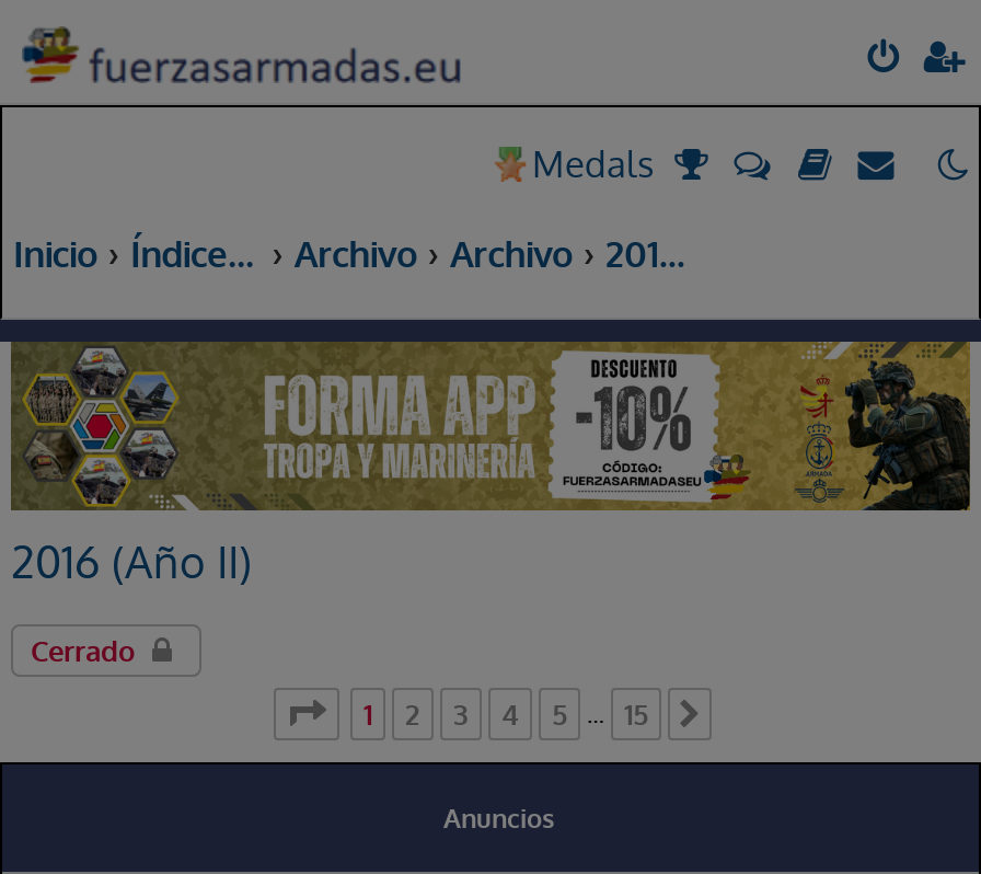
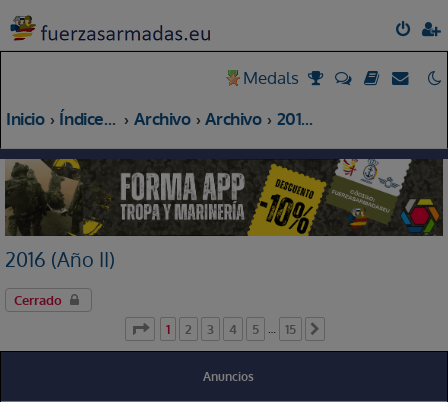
- [image]
+ [image]
